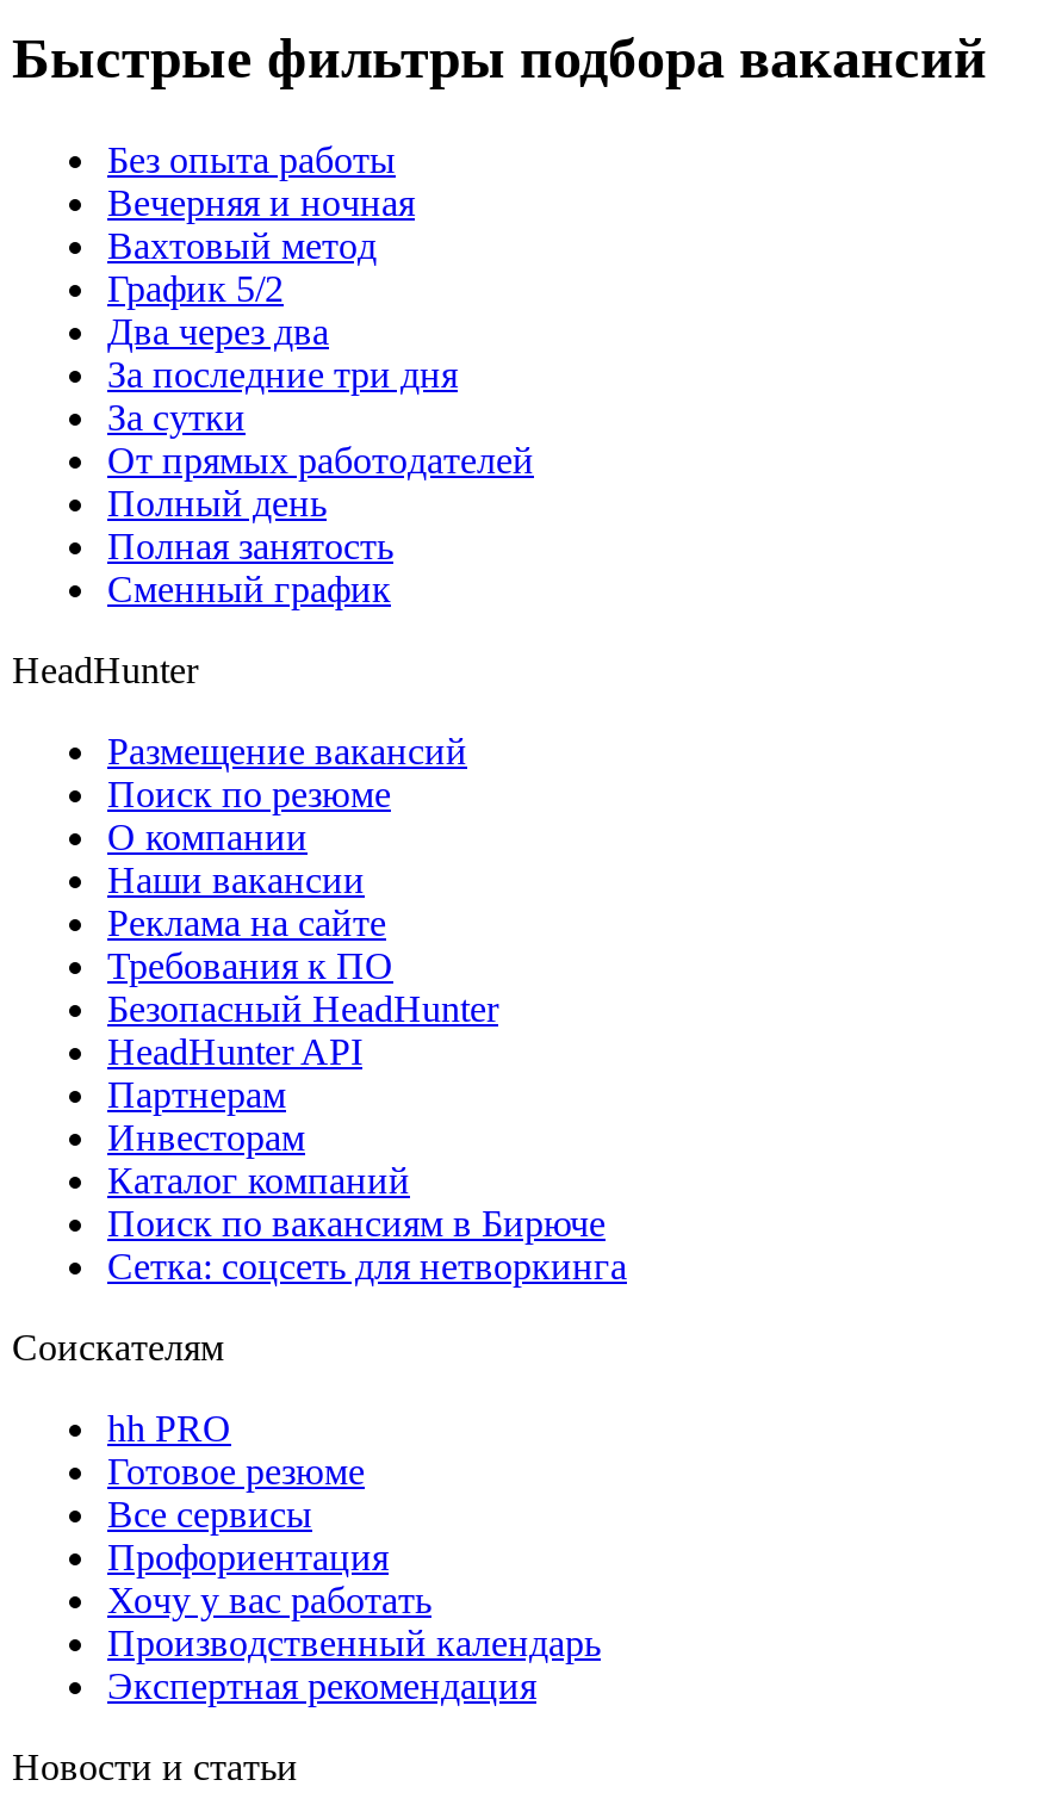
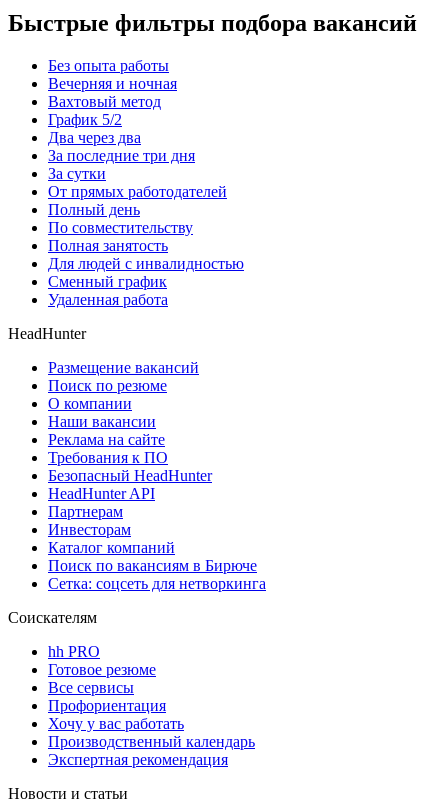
+ По совместительству

+ Для людей с инвалидностью

+ Удаленная работа
